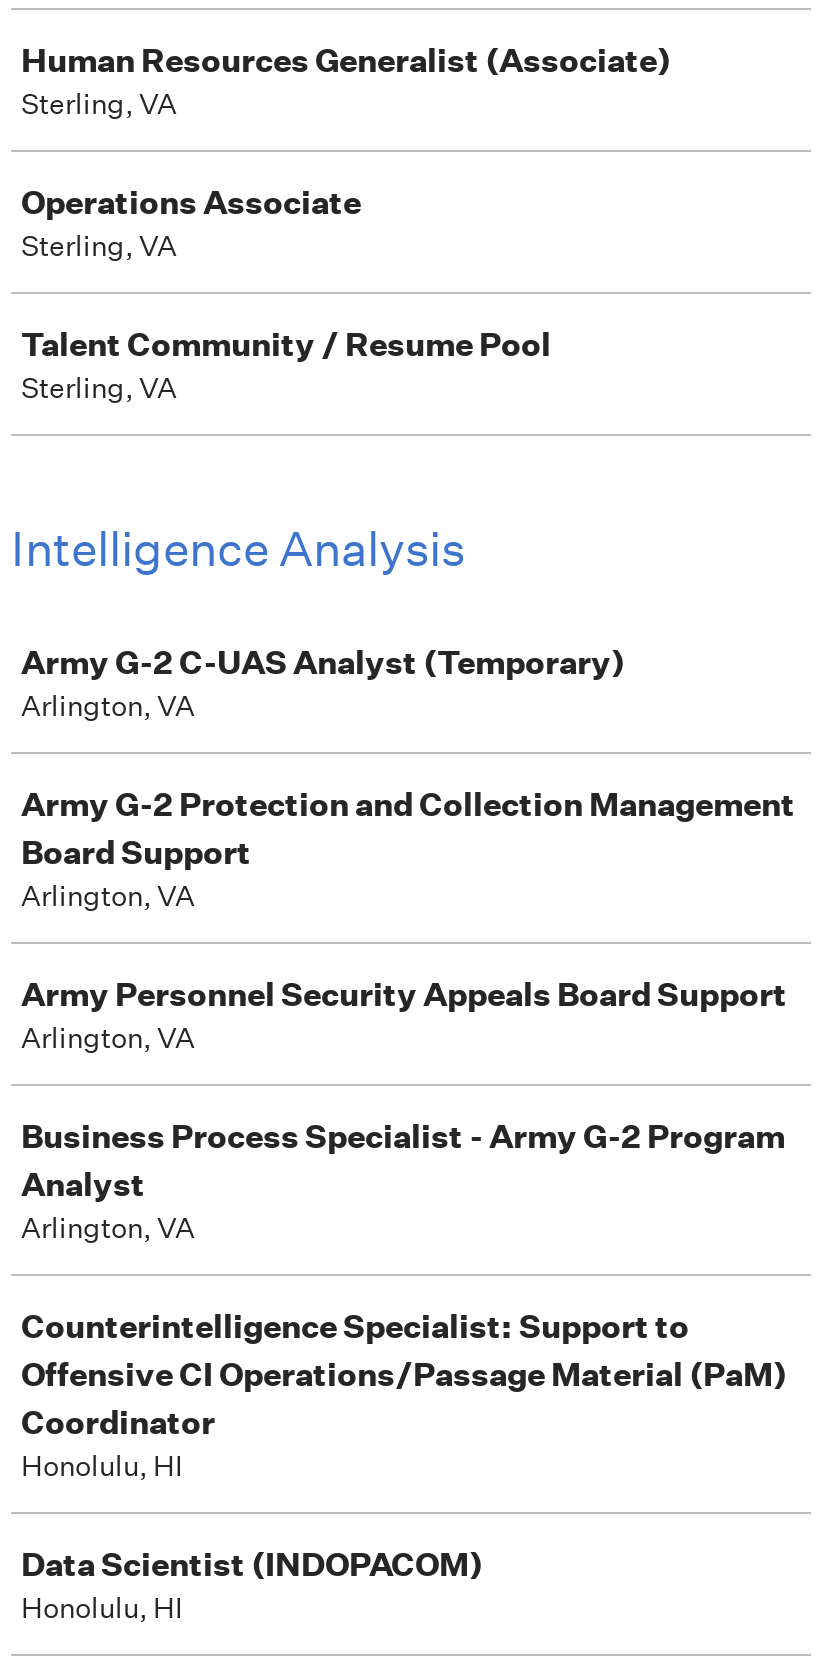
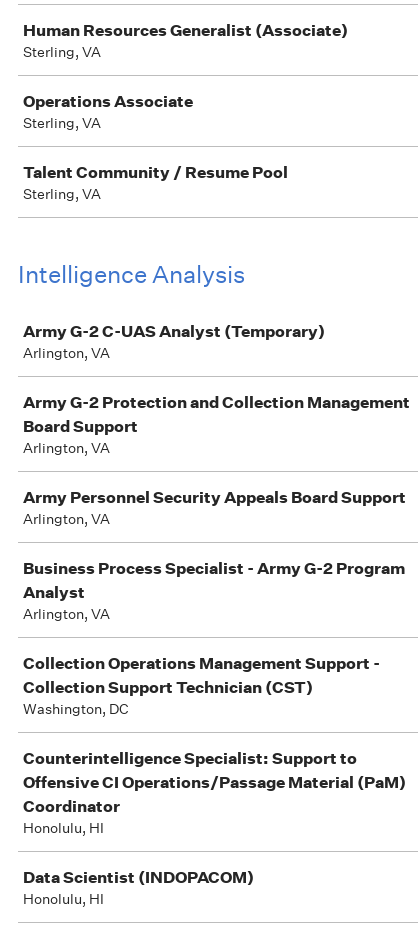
+ Collection Operations Management Support -
+ Collection Support Technician (CST)
+ Washington, DC
